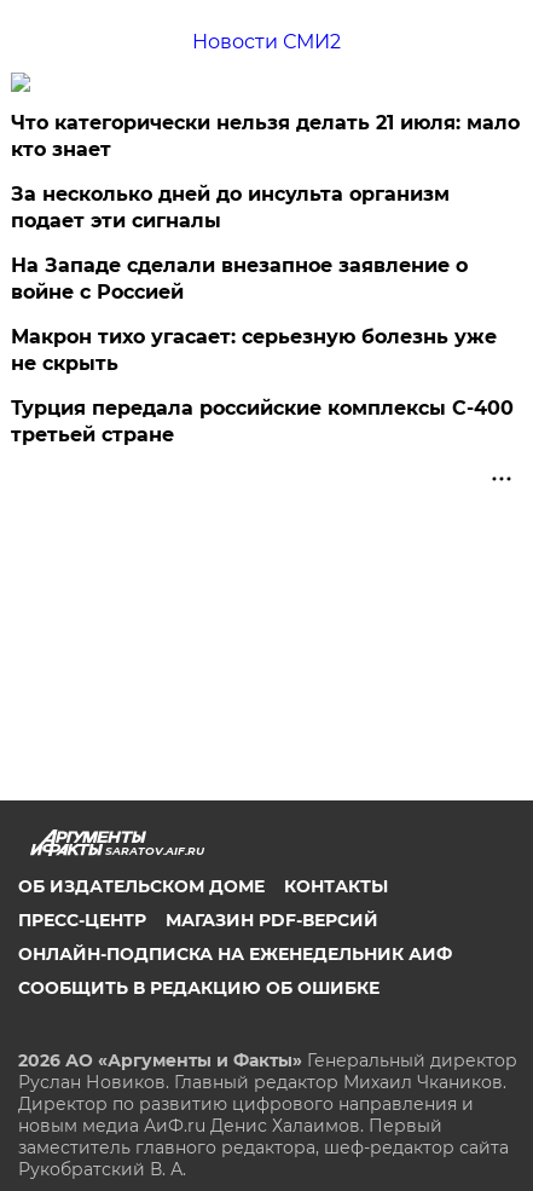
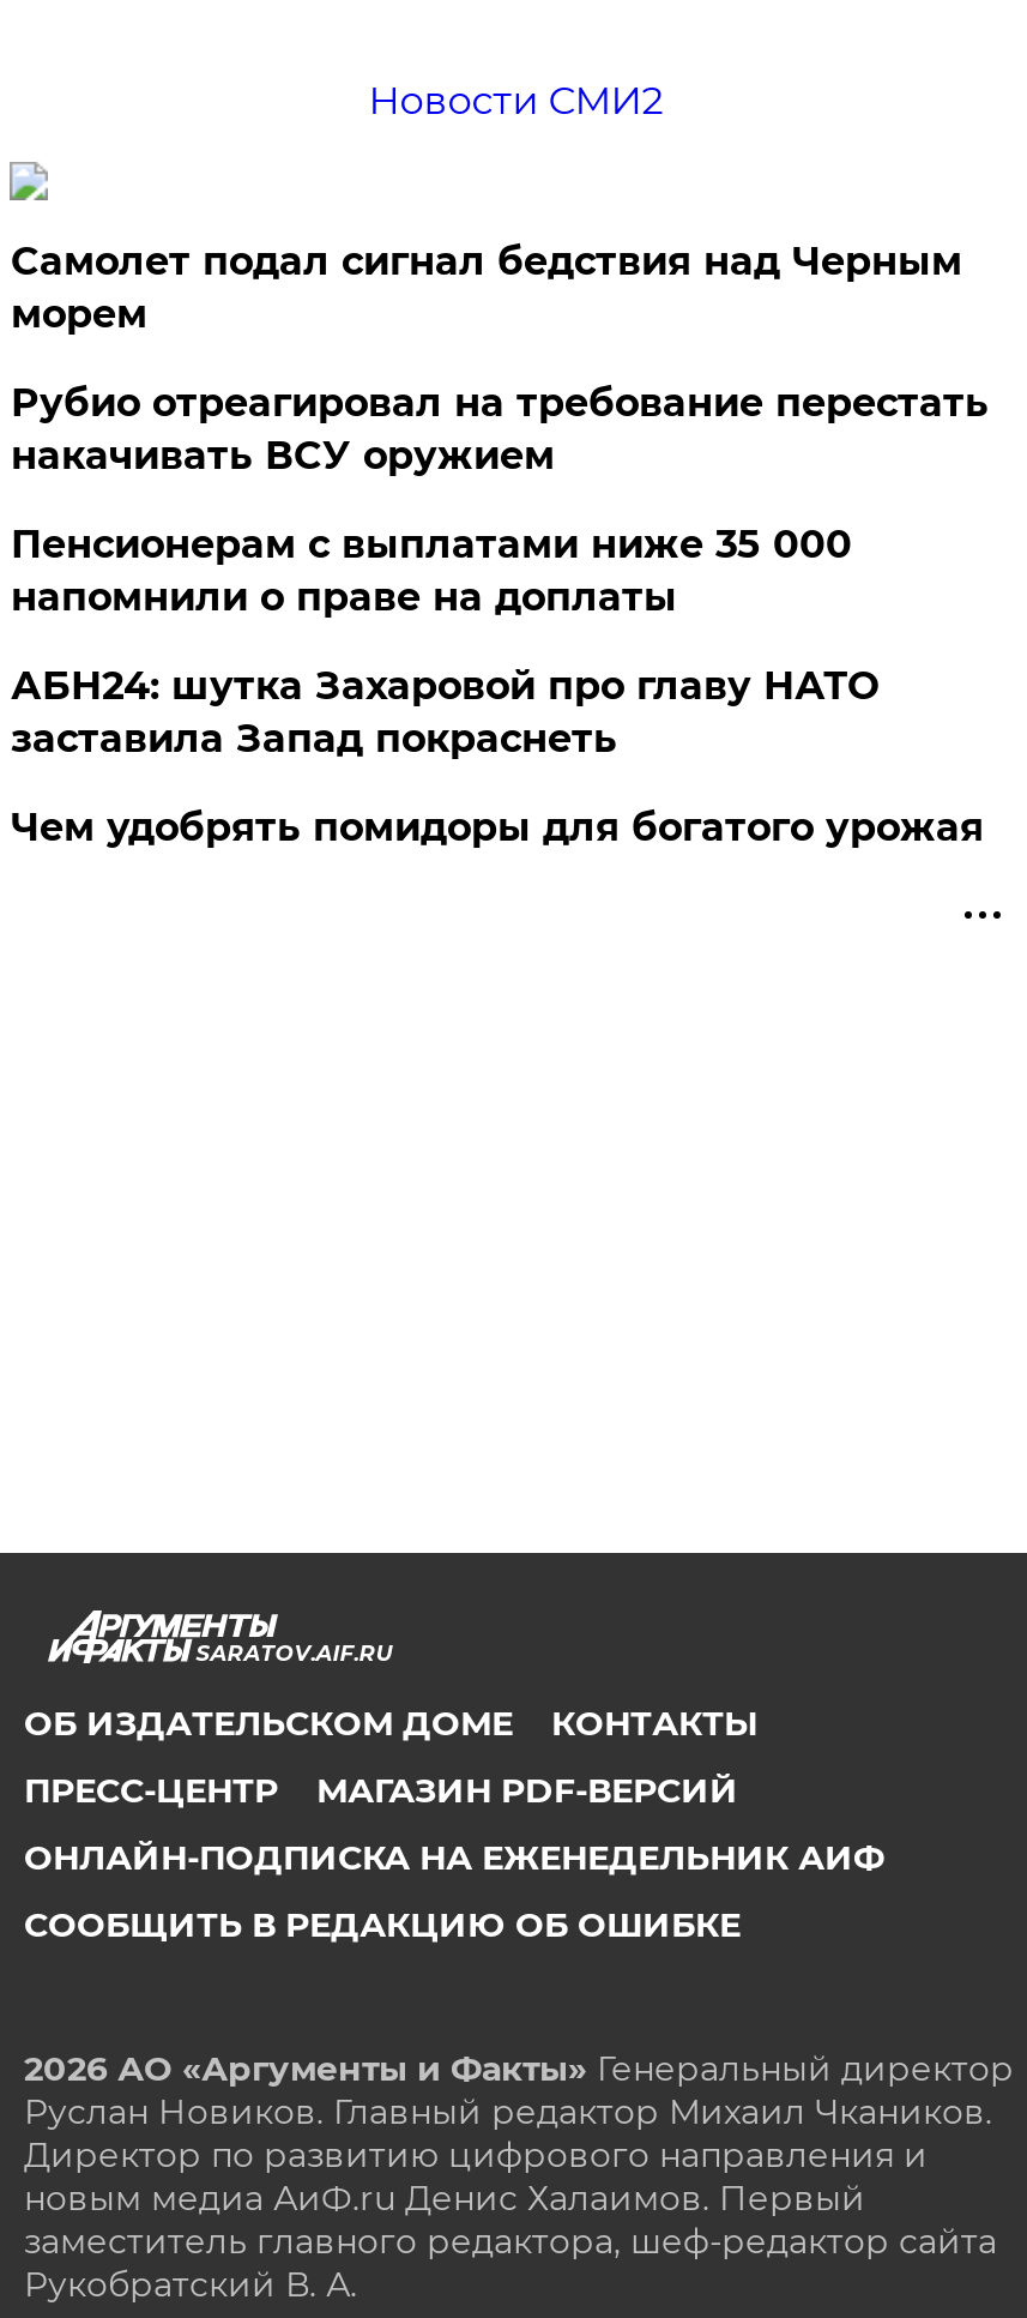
- Что категорически нельзя делать 21 июля: мало
- кто знает
+ Самолет подал сигнал бедствия над Черным
+ морем

- За несколько дней до инсульта организм
- подает эти сигналы
+ Рубио отреагировал на требование перестать
+ накачивать ВСУ оружием

- На Западе сделали внезапное заявление о
- войне с Россией
+ Пенсионерам с выплатами ниже 35 000
+ напомнили о праве на доплаты

- Макрон тихо угасает: серьезную болезнь уже
- не скрыть
+ АБН24: шутка Захаровой про главу НАТО
+ заставила Запад покраснеть

- Турция передала российские комплексы С-400
- третьей стране
+ Чем удобрять помидоры для богатого урожая
